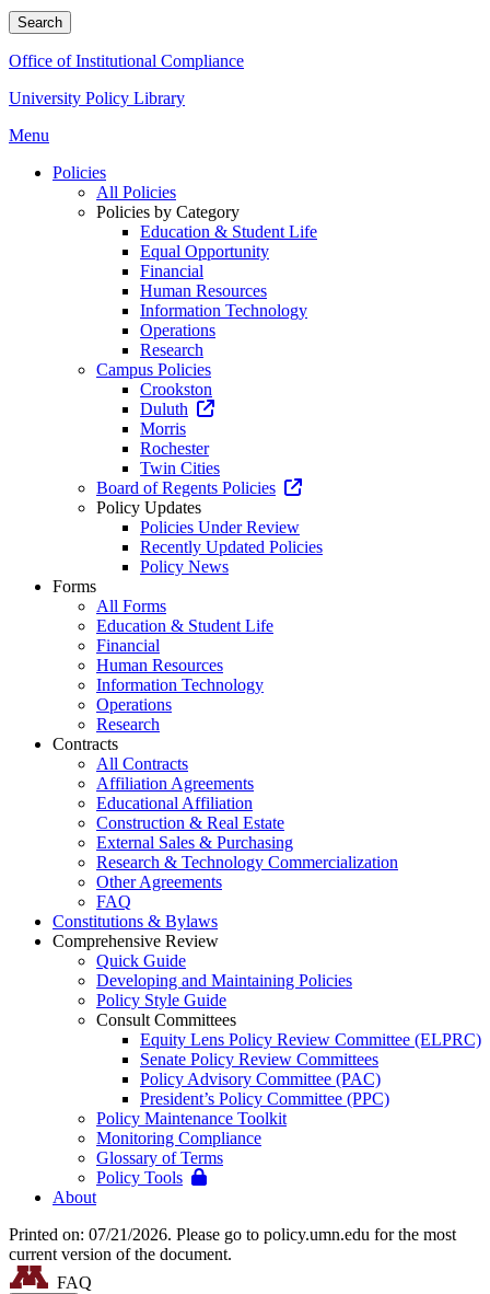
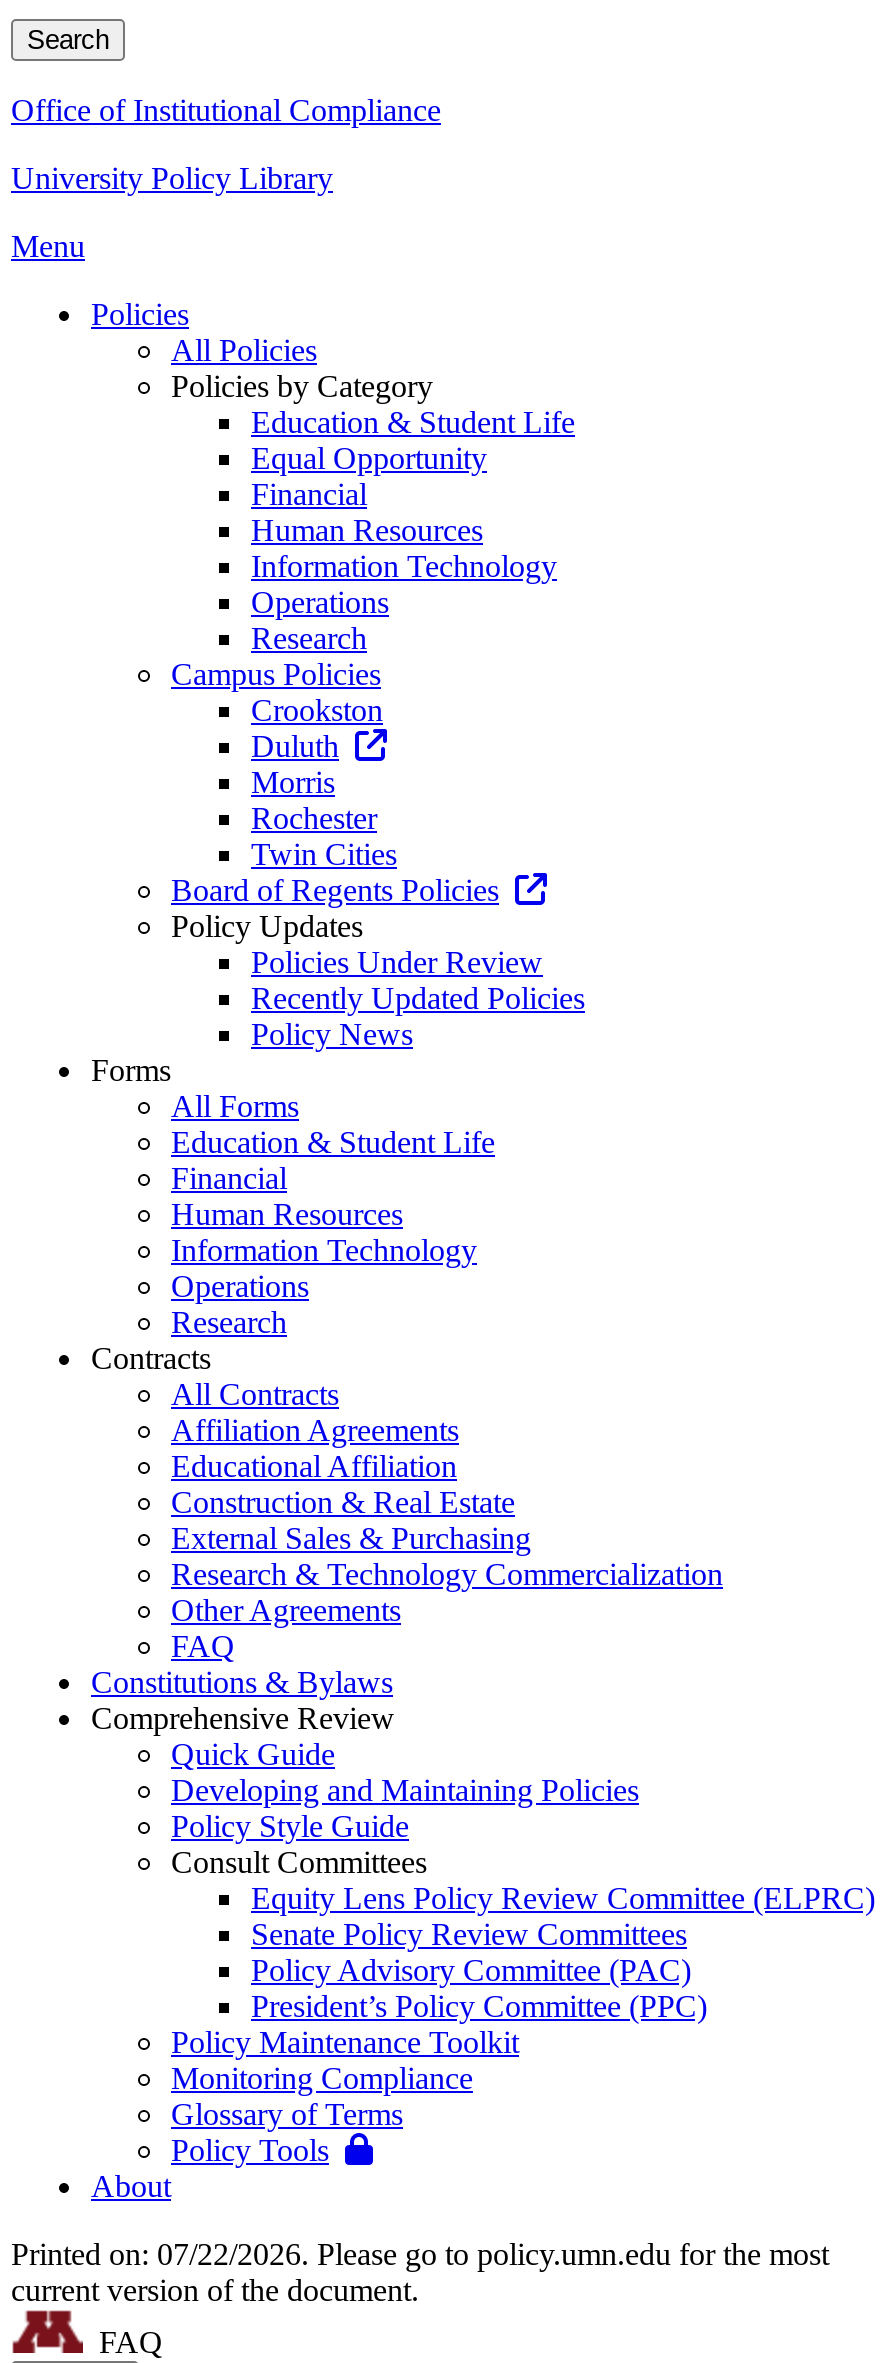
- Printed on: 07/21/2026. Please go to policy.umn.edu for the most
+ Printed on: 07/22/2026. Please go to policy.umn.edu for the most
